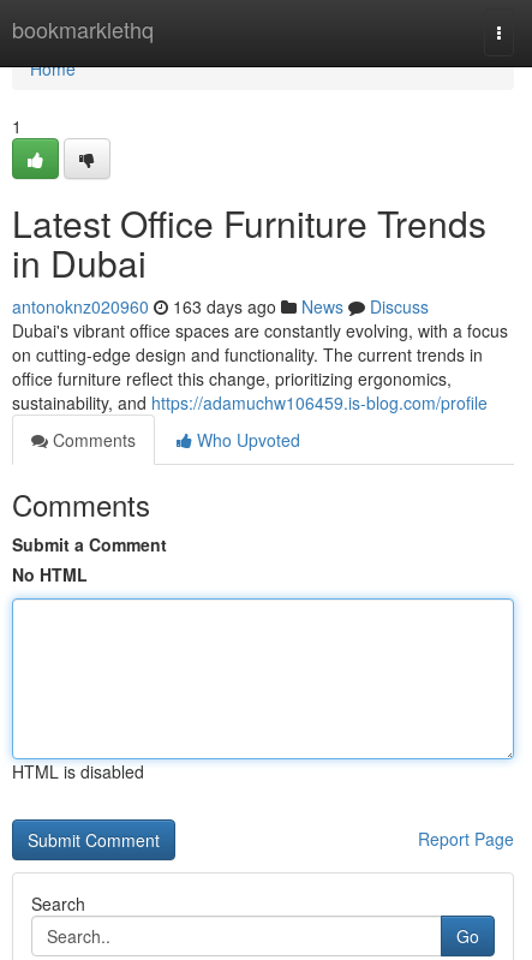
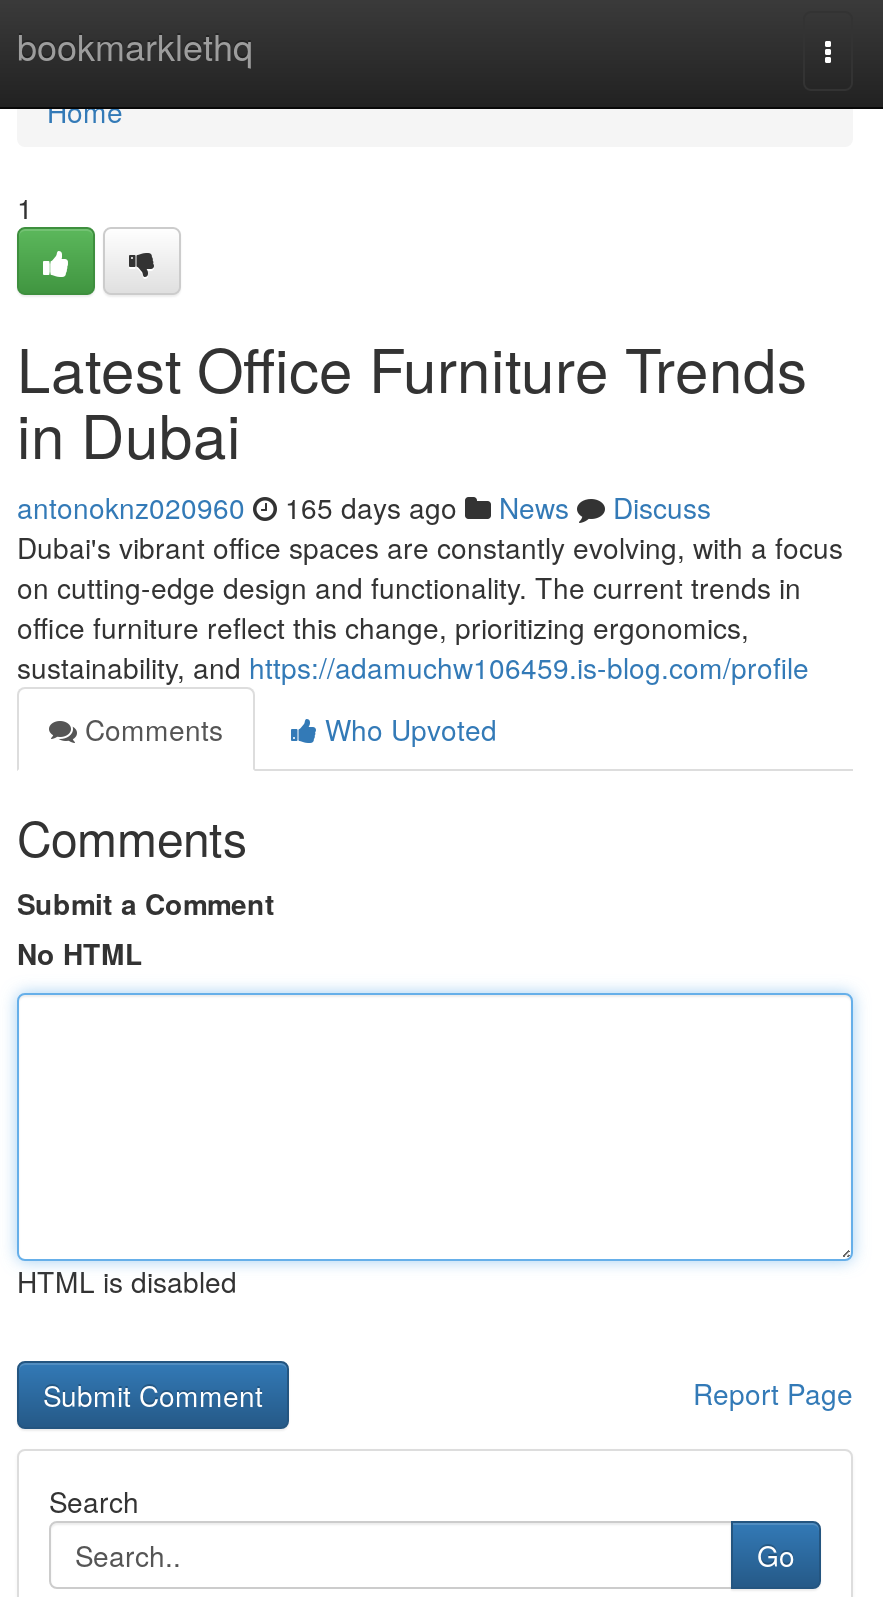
- antonoknz020960 163 days ago News Discuss
+ antonoknz020960 165 days ago News Discuss
